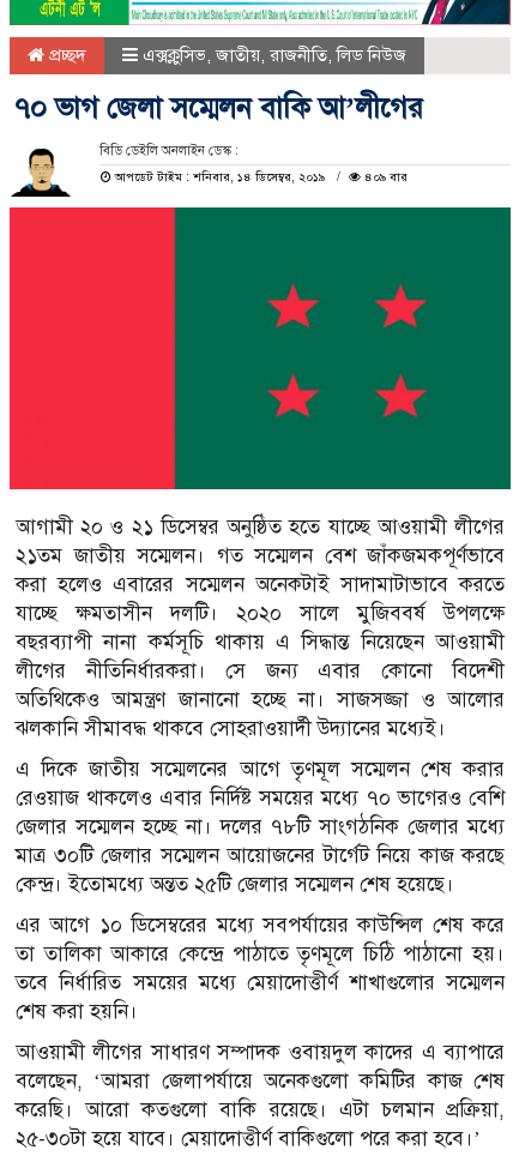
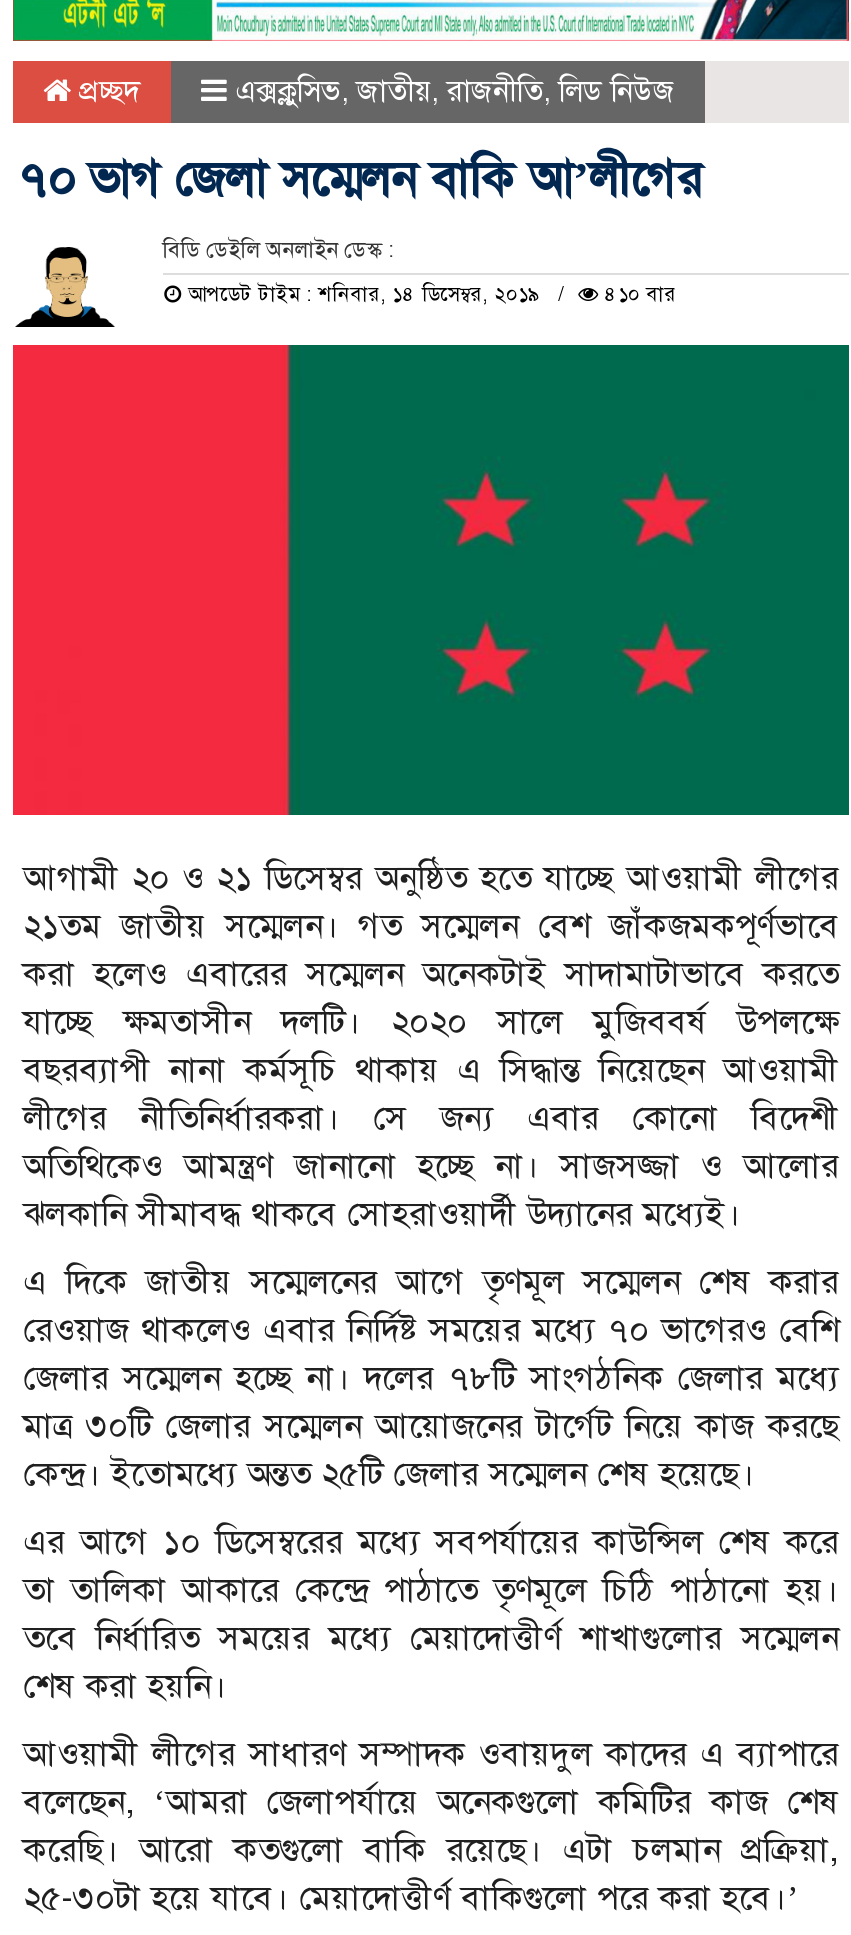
- ৪০৯ বার
+ ৪১০ বার
